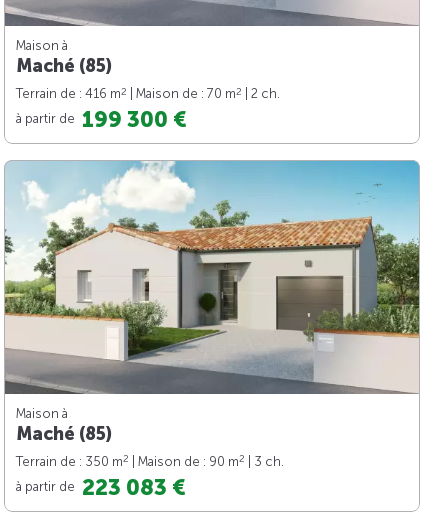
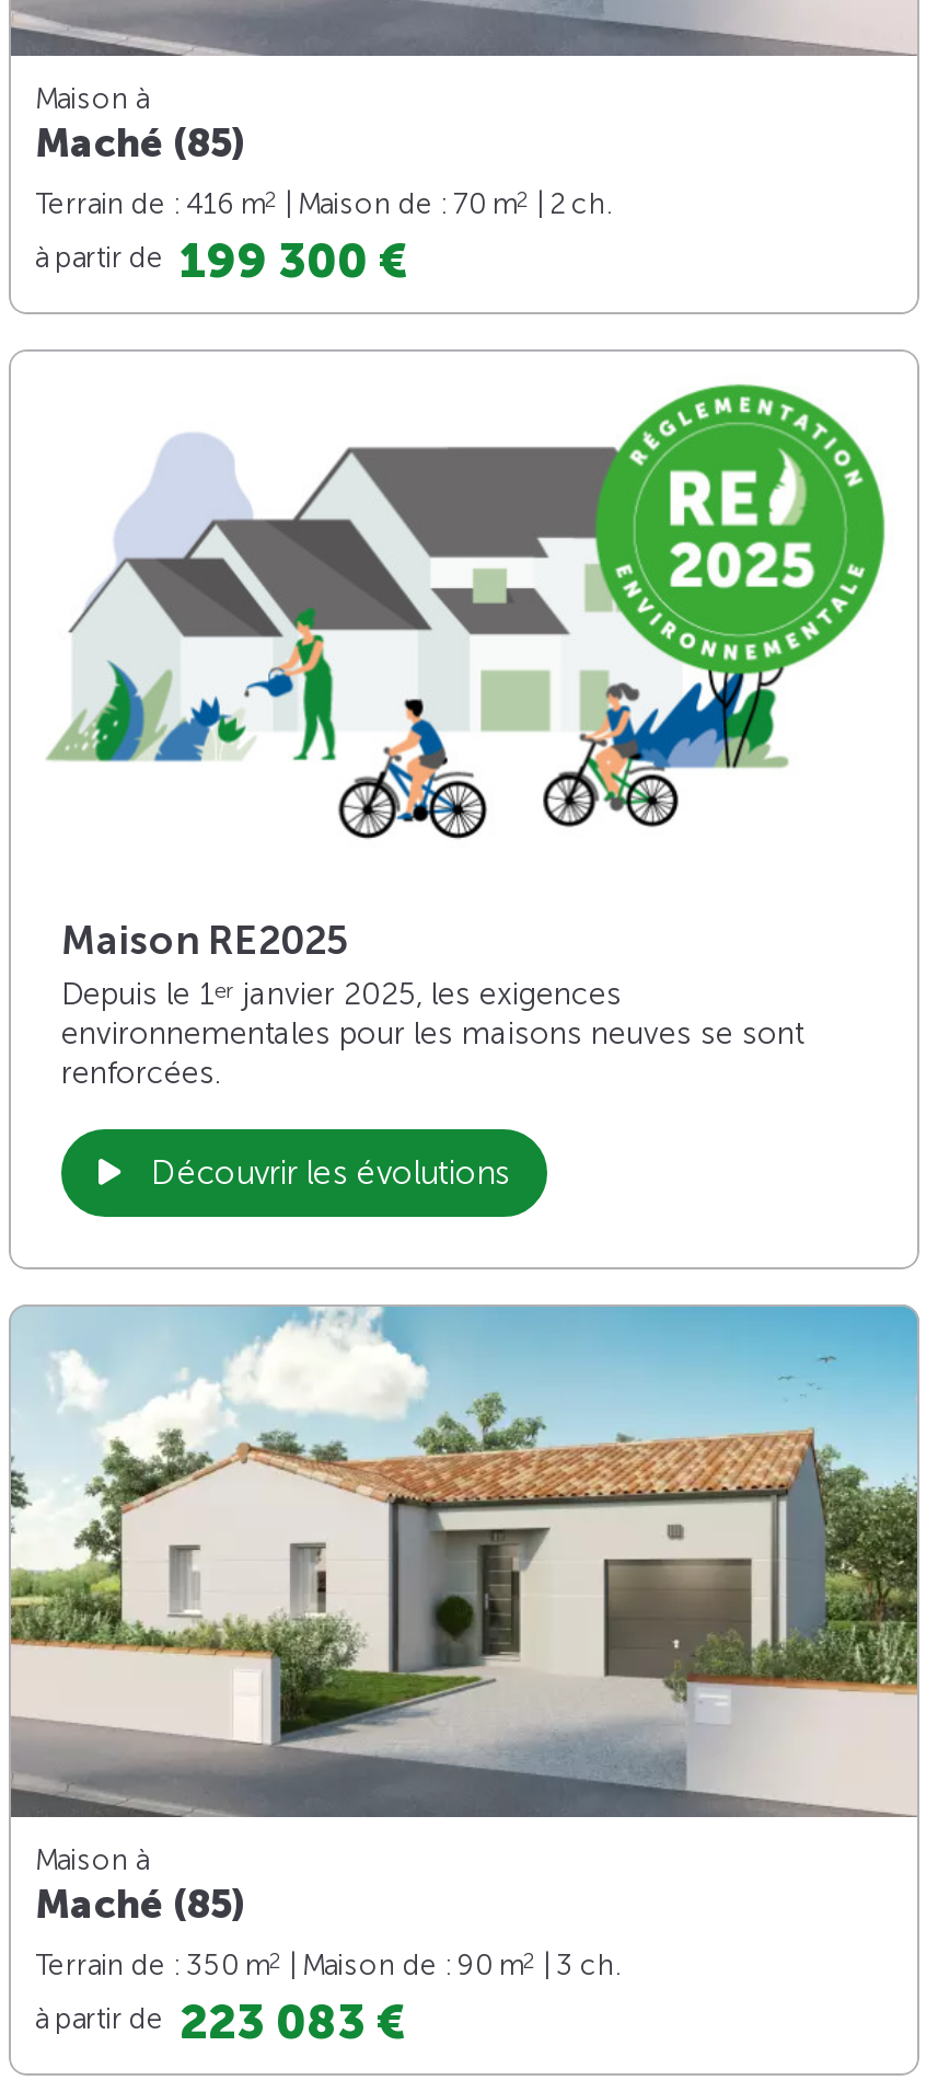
+ [image]
+ Maison RE2025
+ Depuis le 1er janvier 2025, les exigences
+ environnementales pour les maisons neuves se sont
+ renforcées.
+ Découvrir les évolutions
